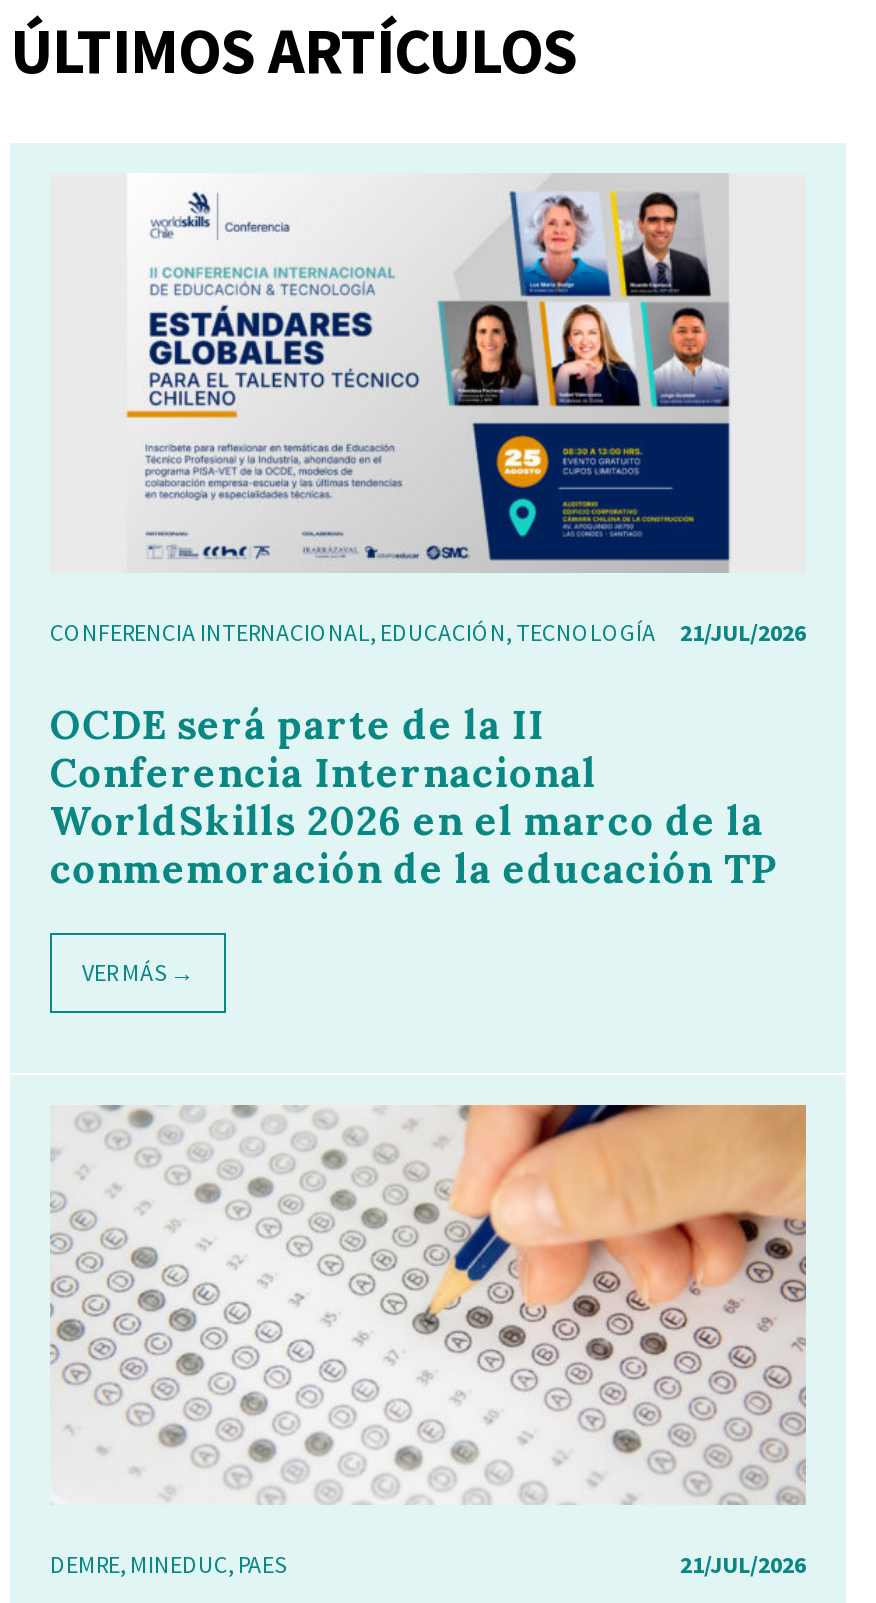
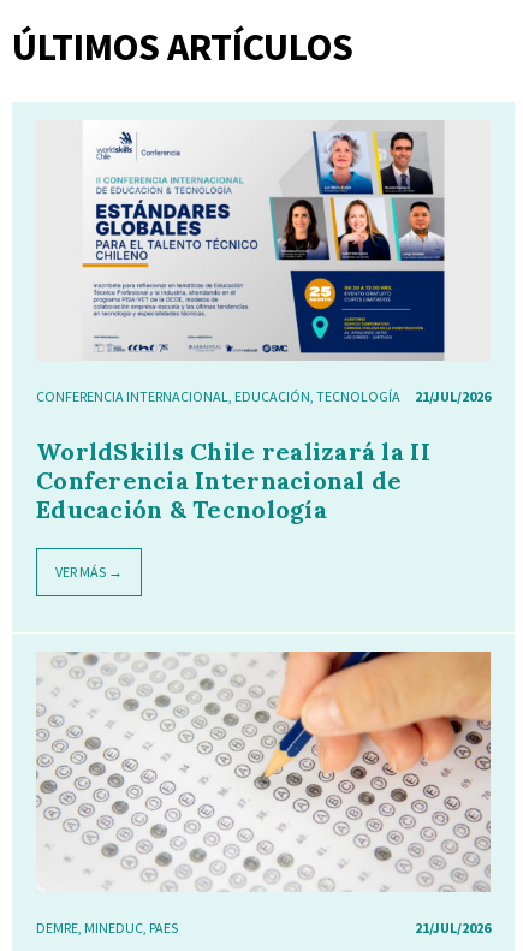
- OCDE será parte de la II
- Conferencia Internacional
- WorldSkills 2026 en el marco de la
- conmemoración de la educación TP
+ WorldSkills Chile realizará la II
+ Conferencia Internacional de
+ Educación & Tecnología
